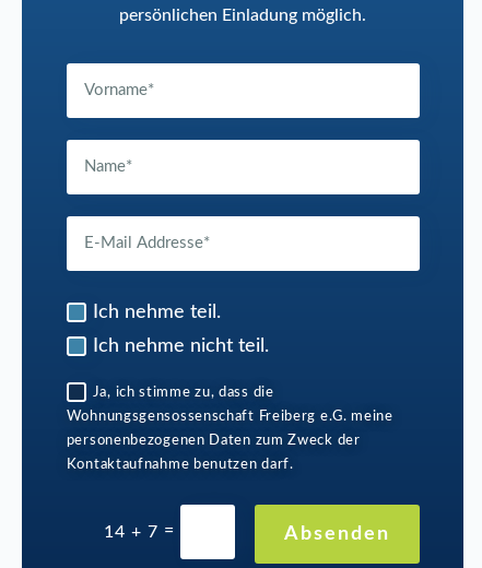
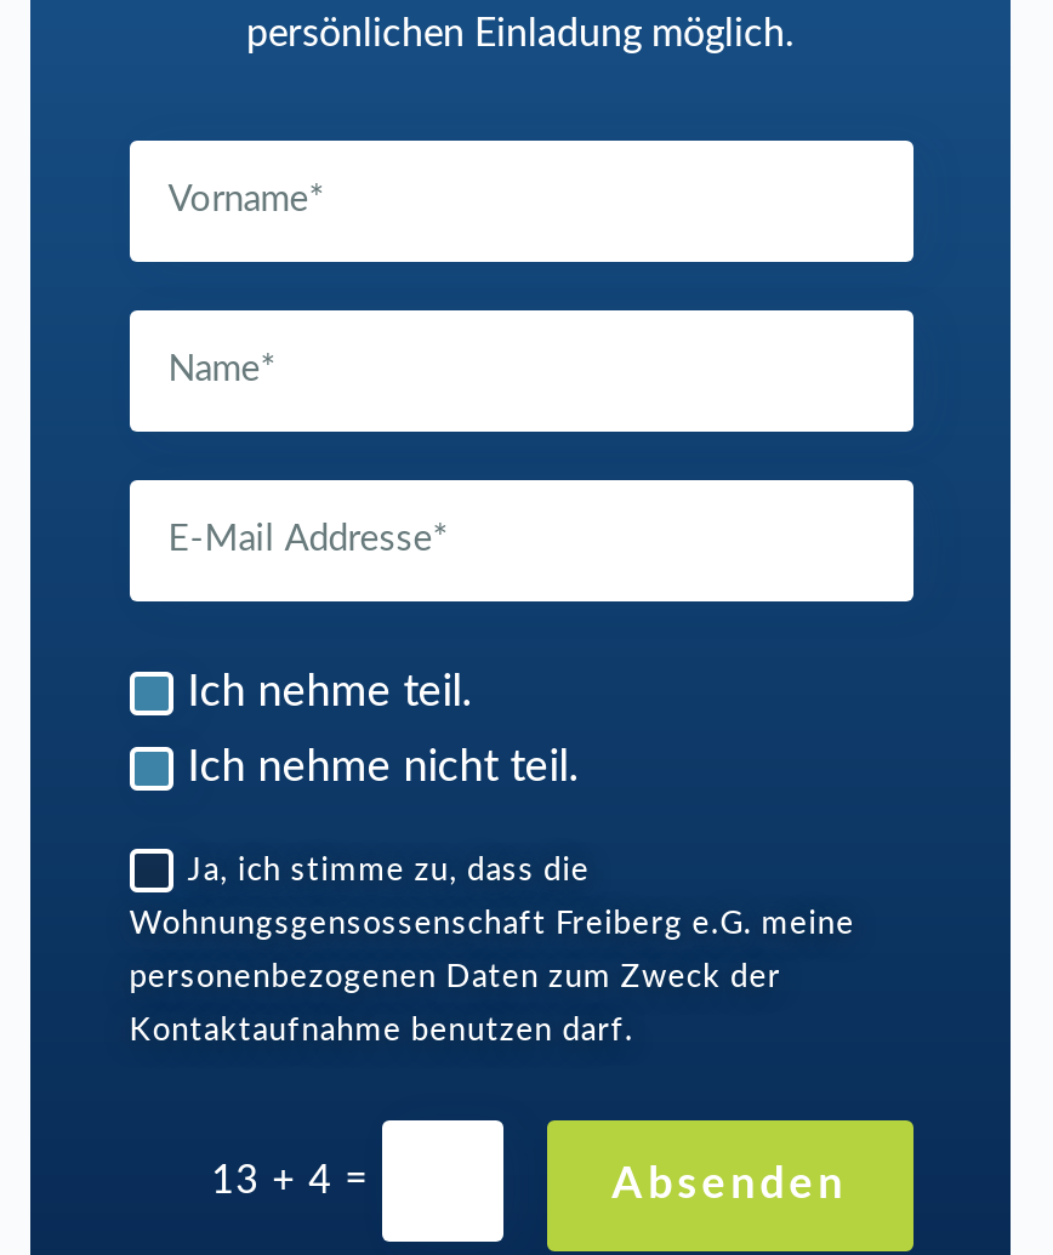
- 14 + 7 =
+ 13 + 4 =
